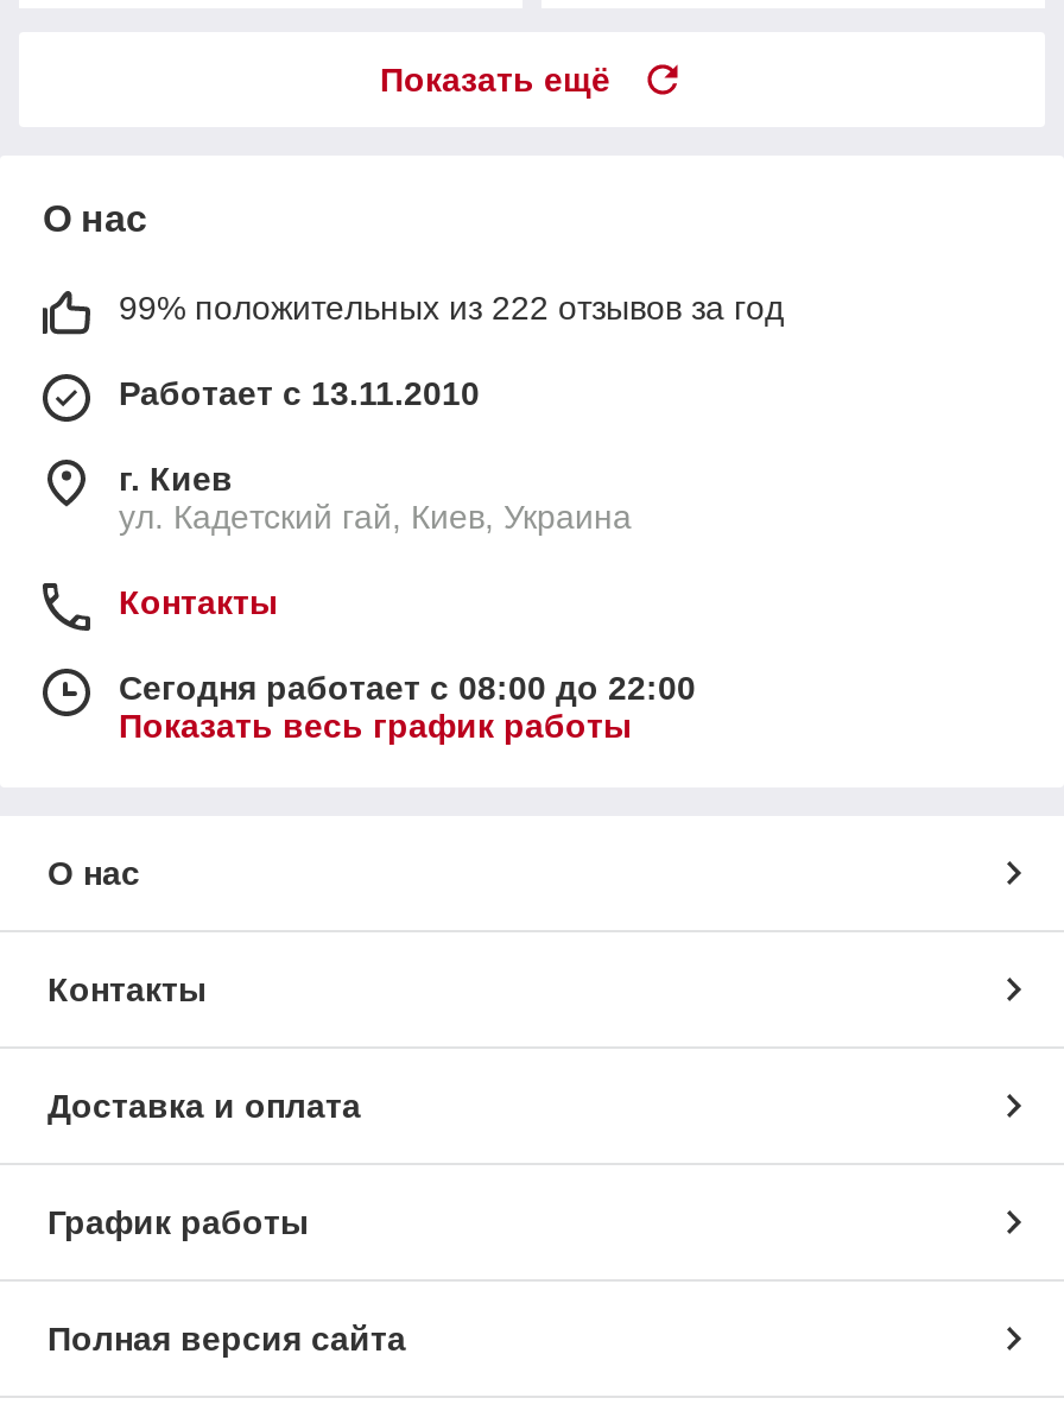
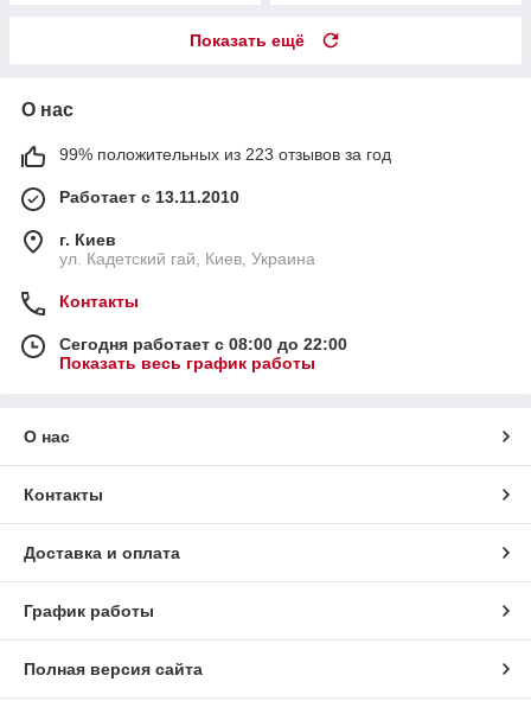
- 99% положительных из 222 отзывов за год
+ 99% положительных из 223 отзывов за год
